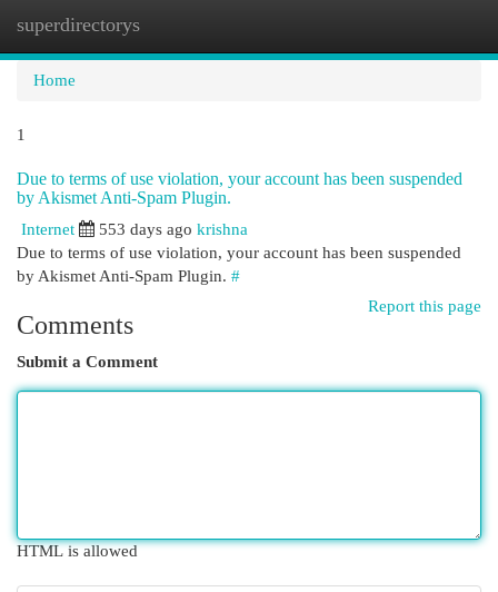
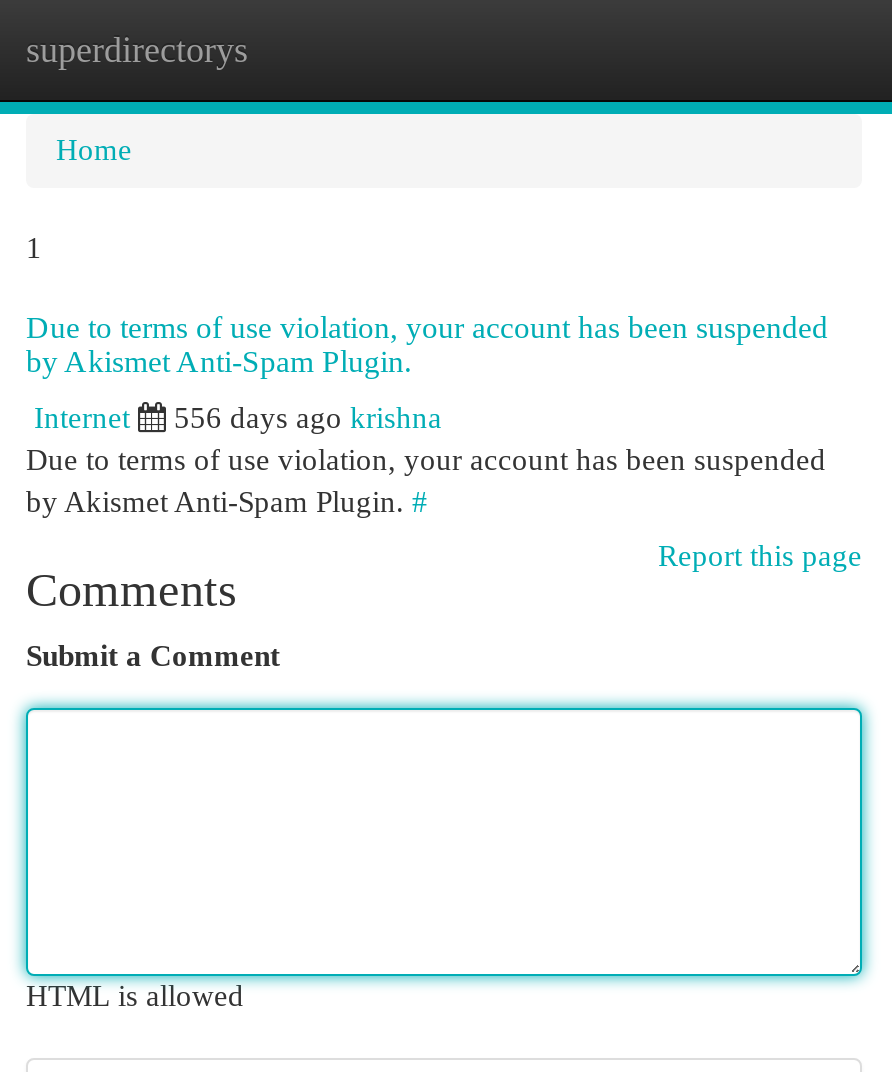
- 553 days ago krishna
+ 556 days ago krishna
